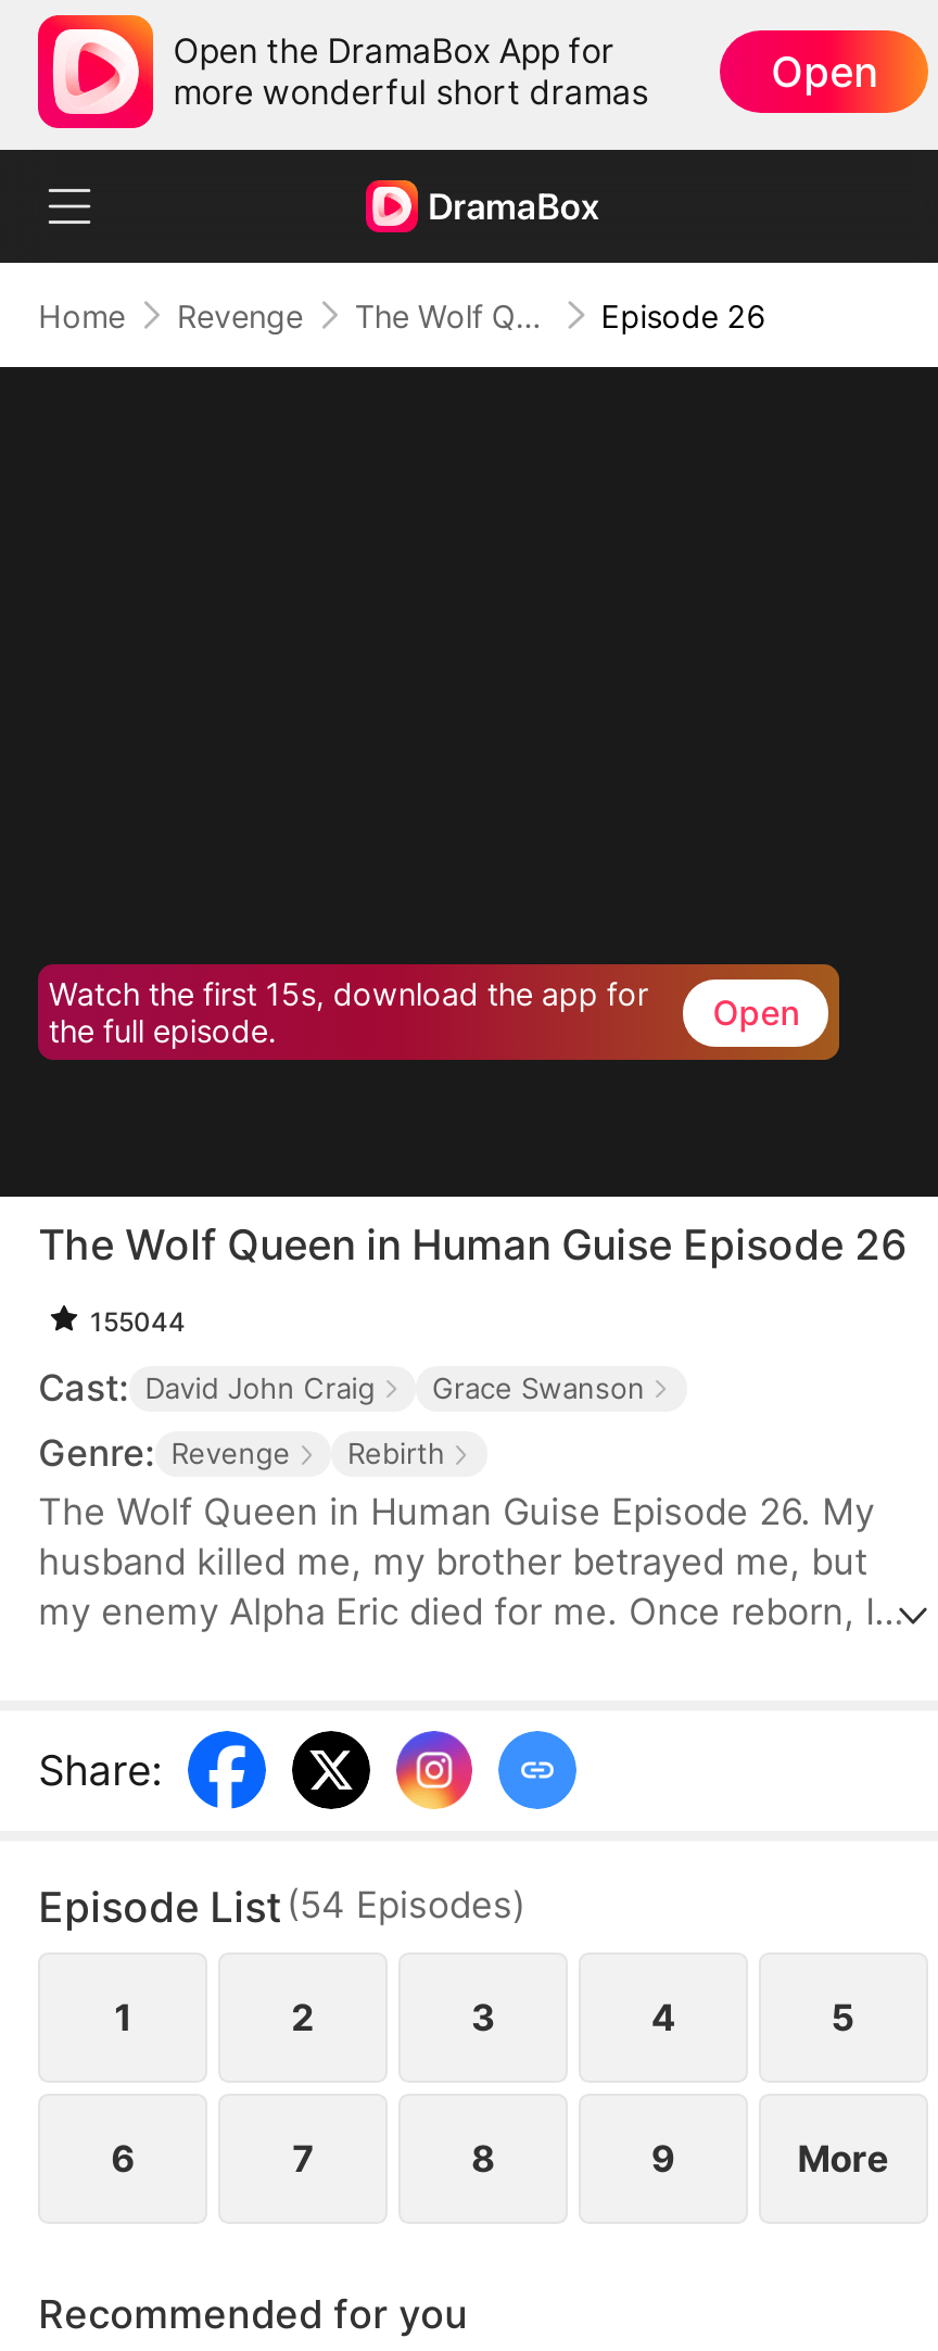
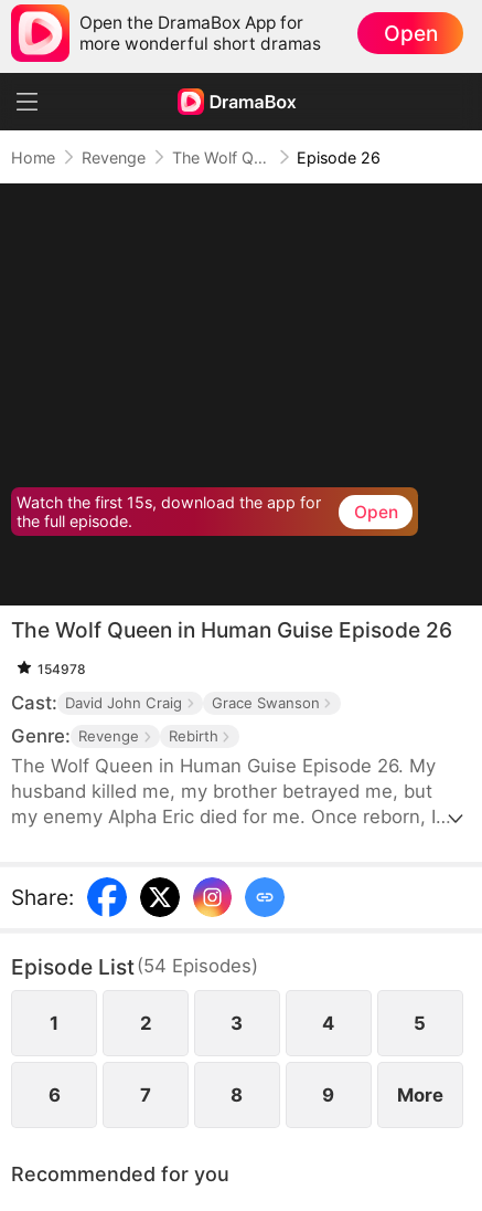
- 155044
+ 154978
